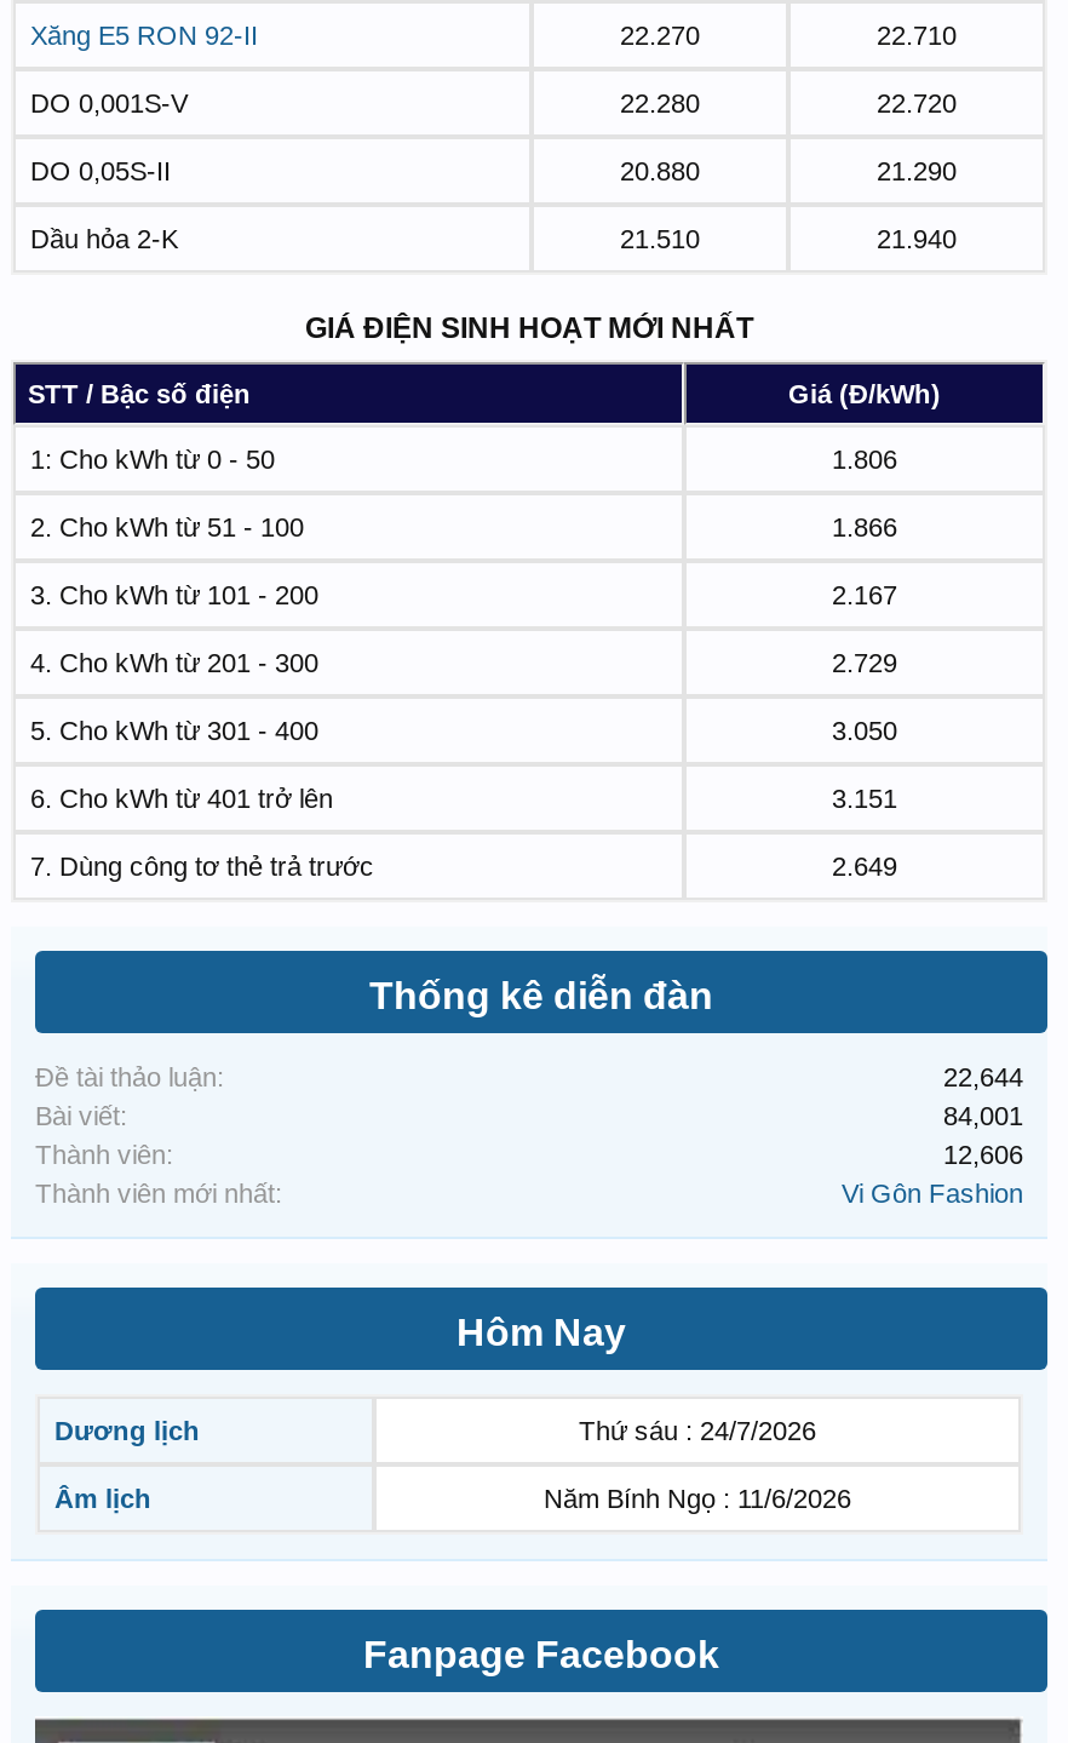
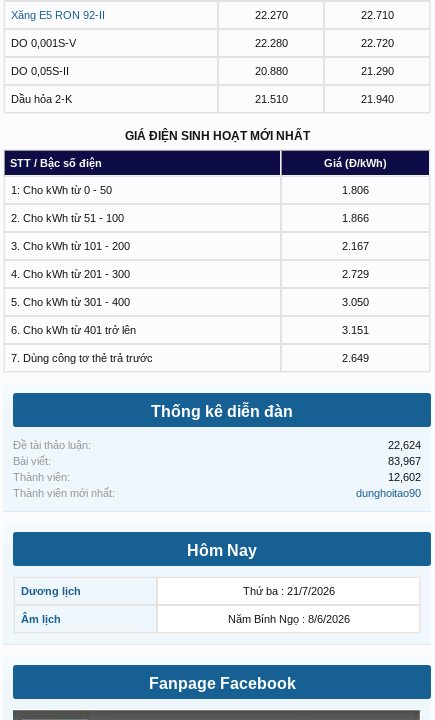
- 22,644
+ 22,624

- 84,001
+ 83,967

- 12,606
+ 12,602

- Vi Gôn Fashion
+ dunghoitao90

- Thứ sáu : 24/7/2026
+ Thứ ba : 21/7/2026

- Năm Bính Ngọ : 11/6/2026
+ Năm Bính Ngọ : 8/6/2026
